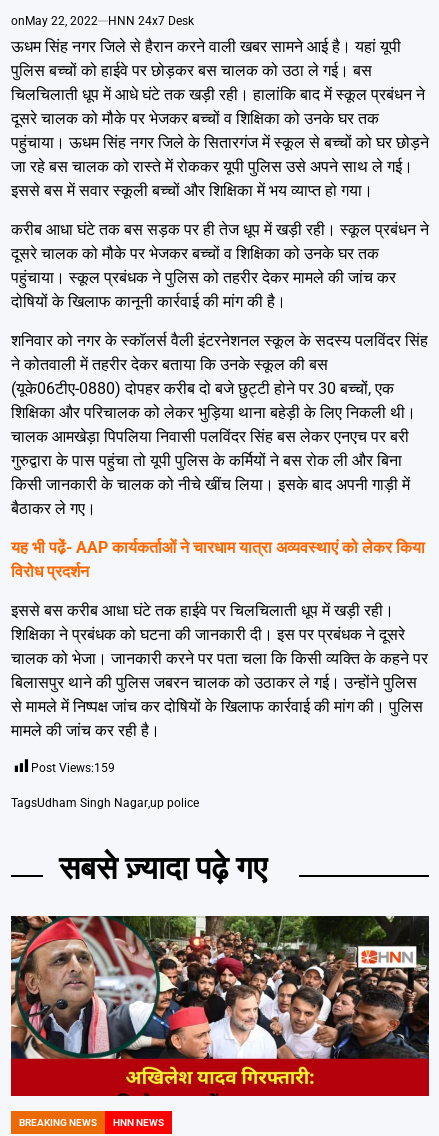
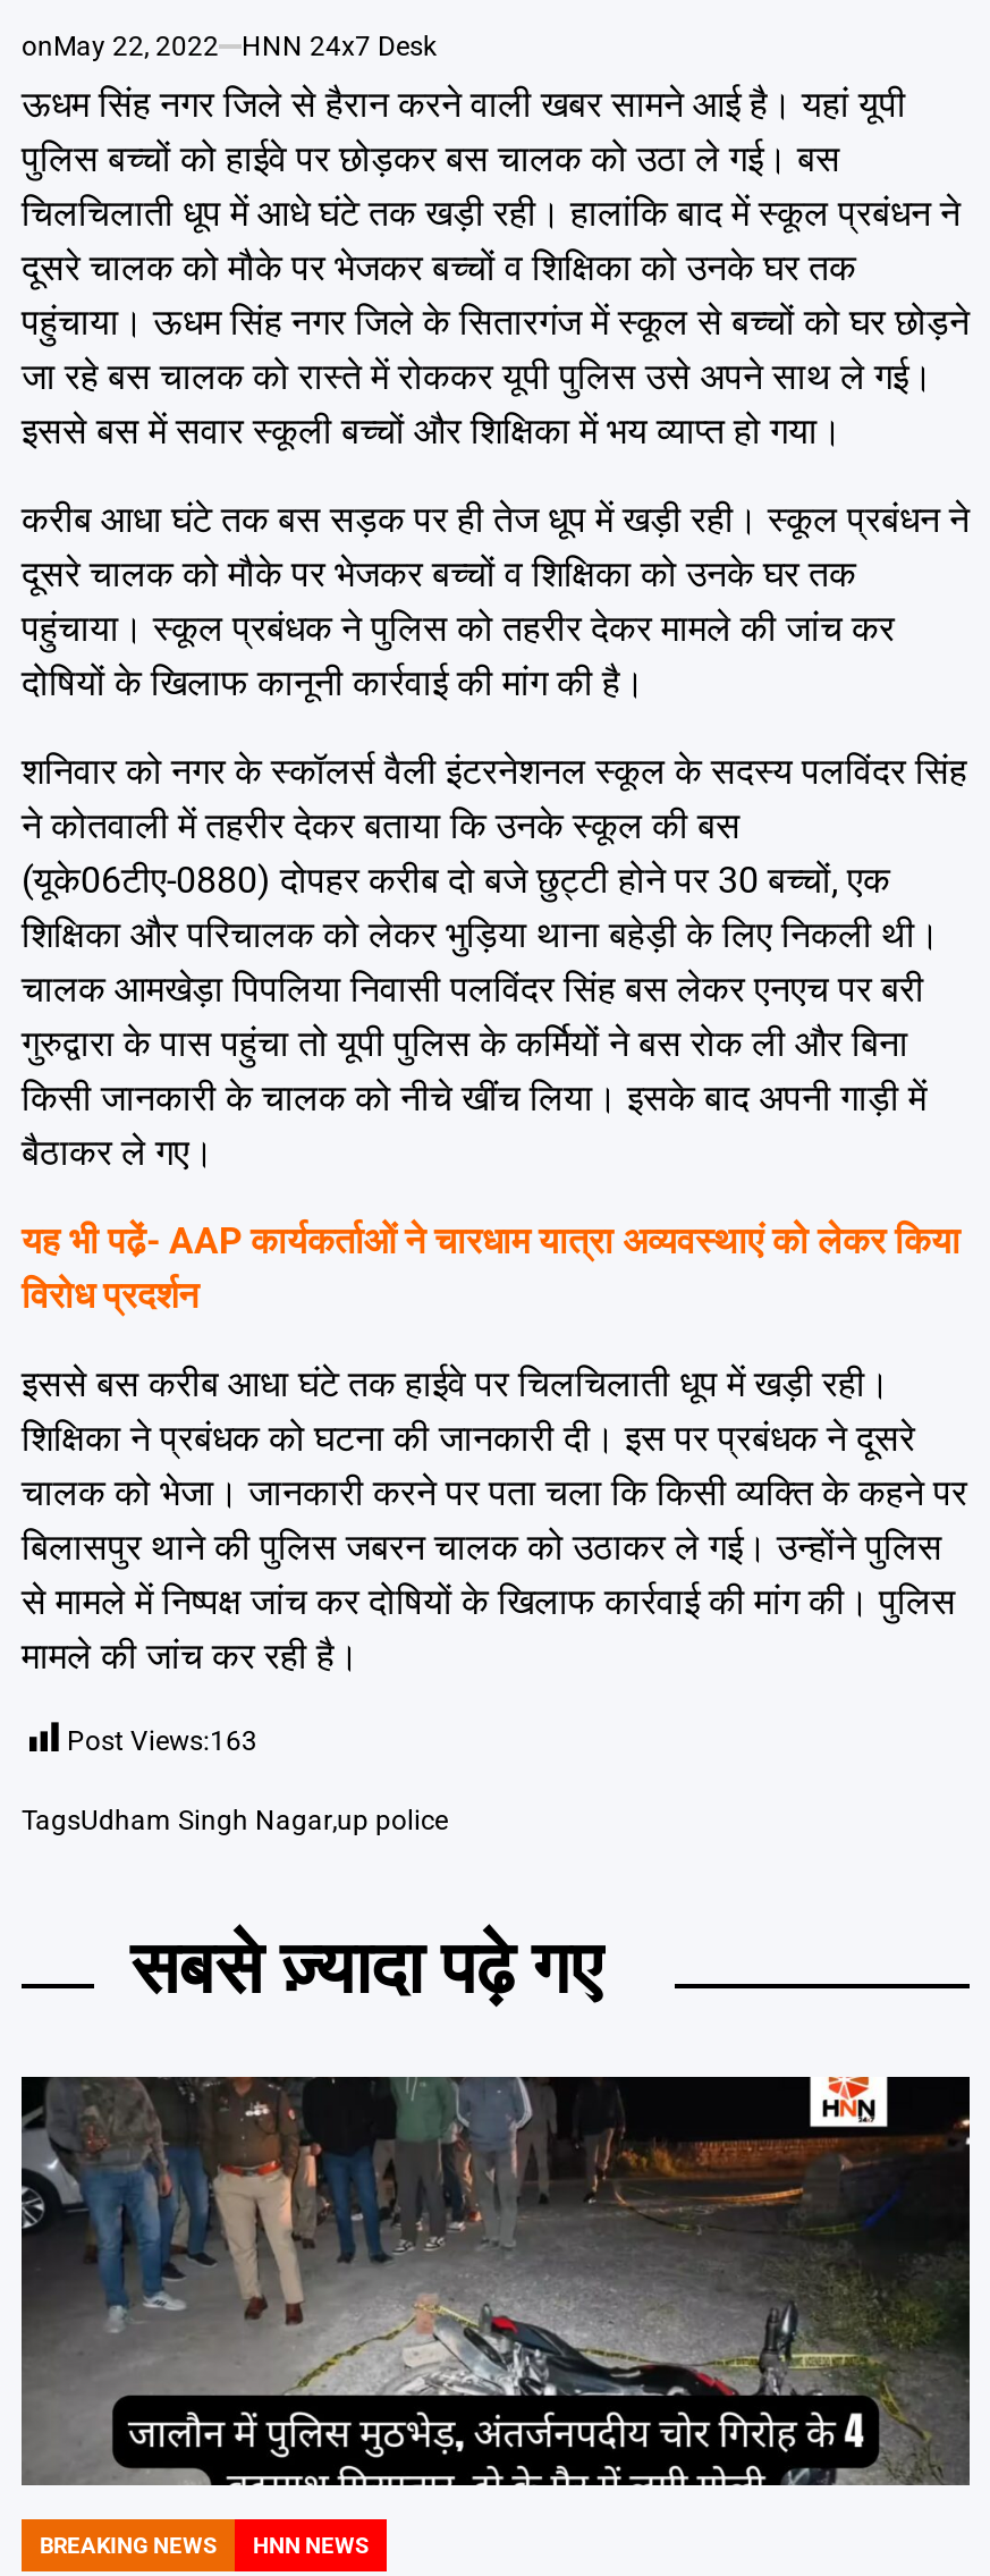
- Post Views:159
+ Post Views:163

- [image]
+ [image]
